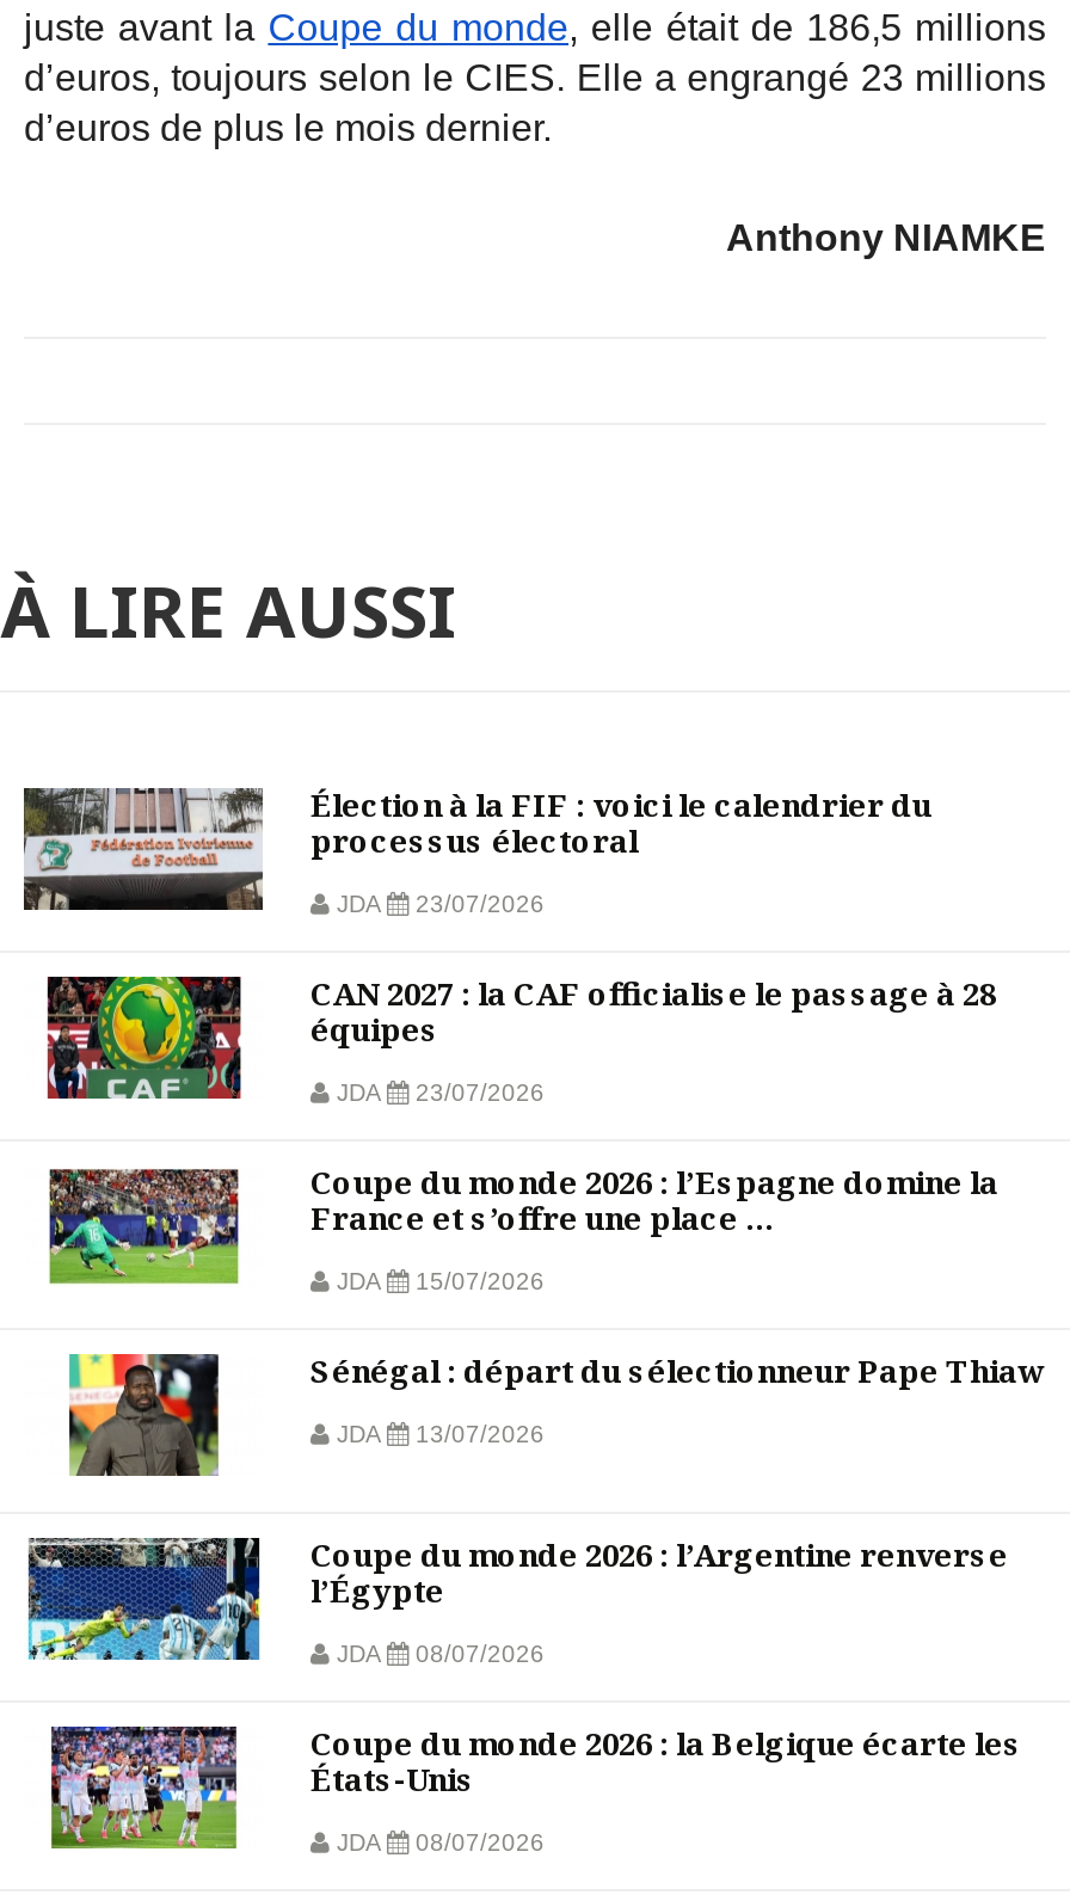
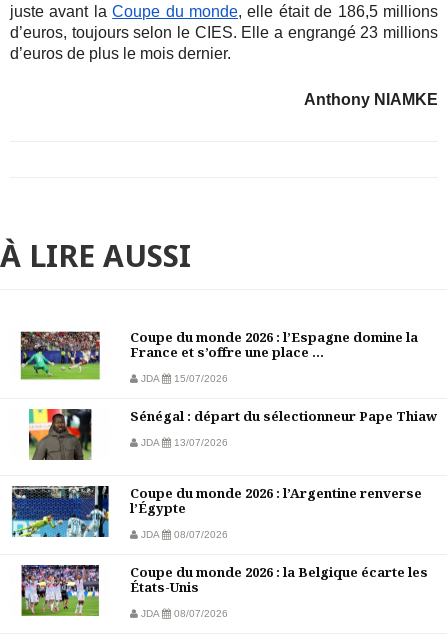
- [image]
- Élection à la FIF : voici le calendrier du
- processus électoral
- JDA
- 23/07/2026
- CAN 2027 : la CAF officialise le passage à 28
- équipes
- JDA
- 23/07/2026

- [image]
